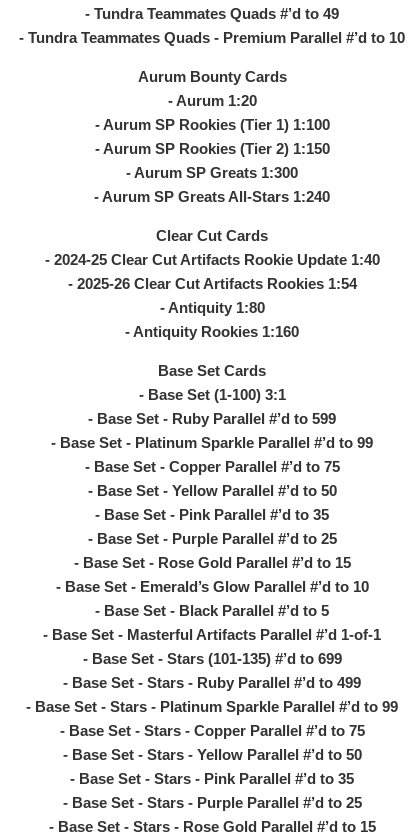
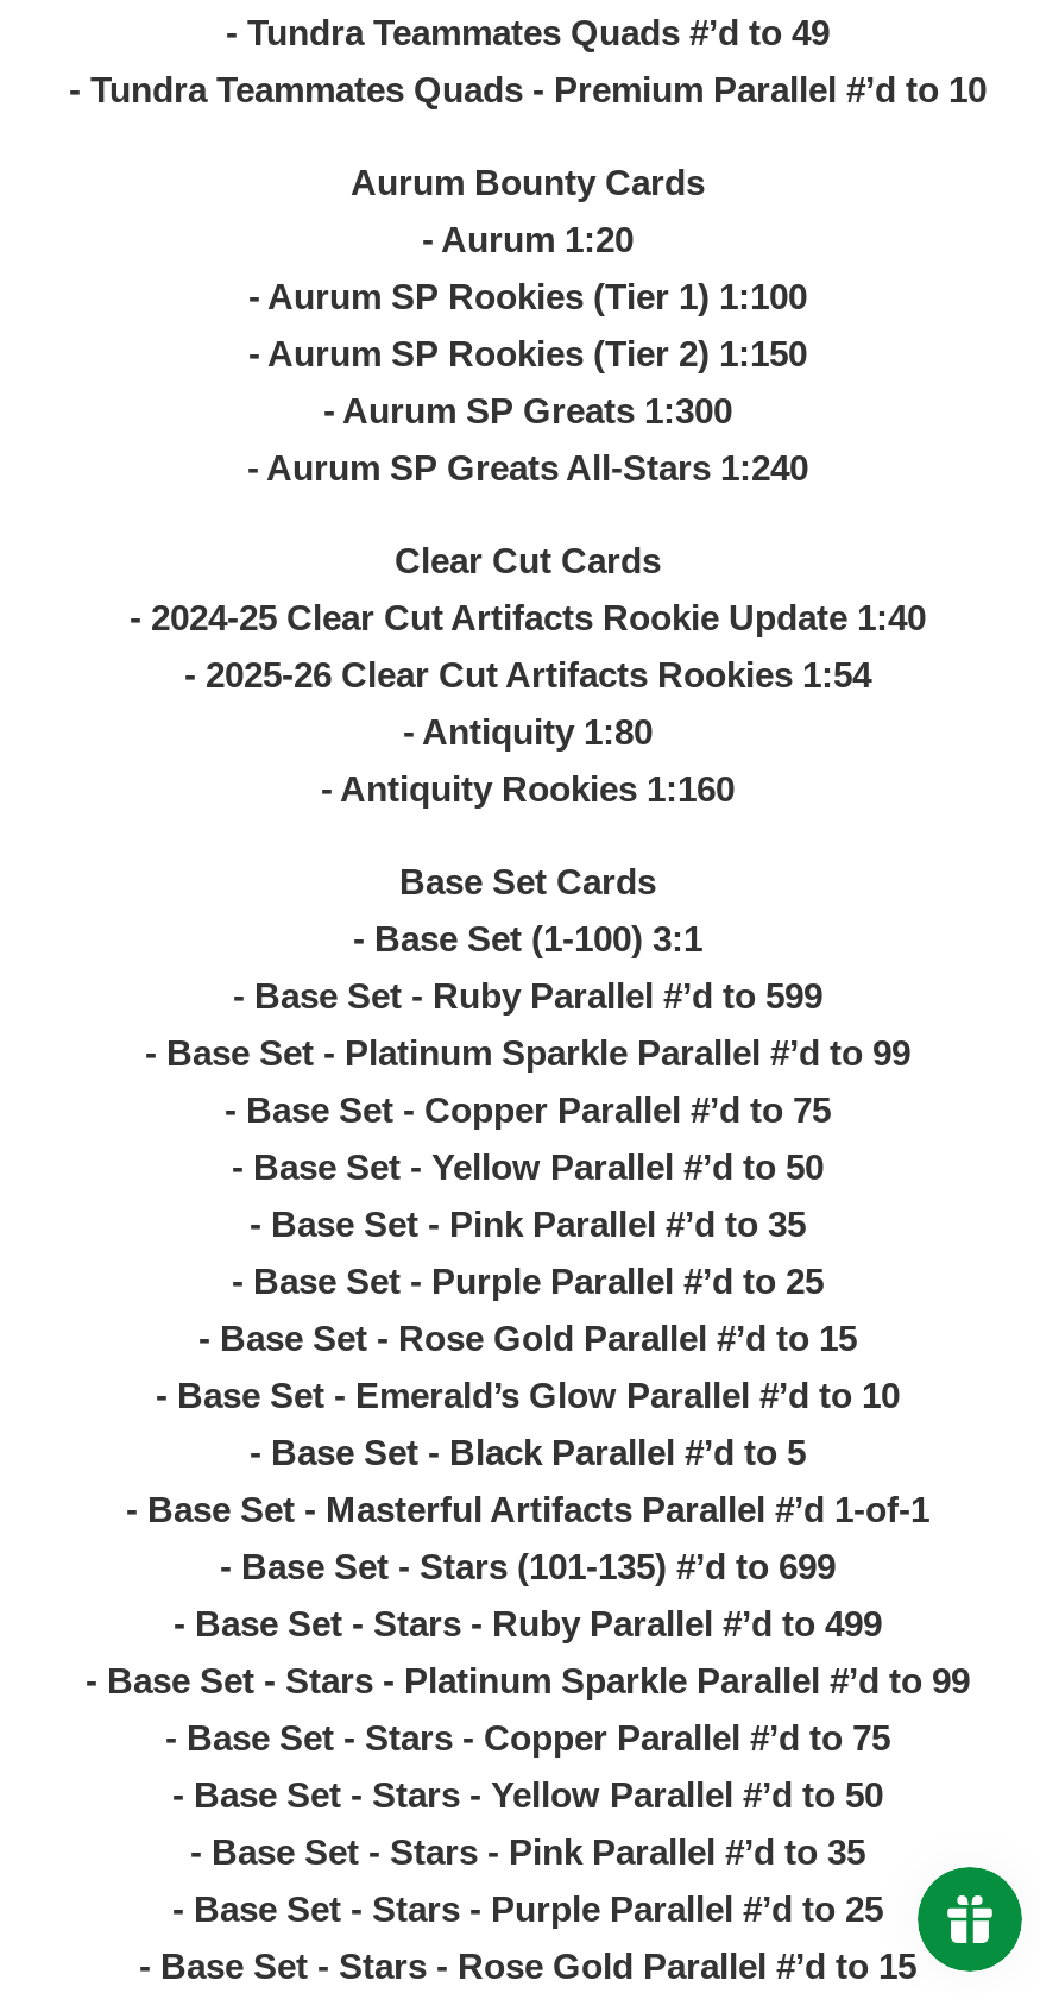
+ [image]
